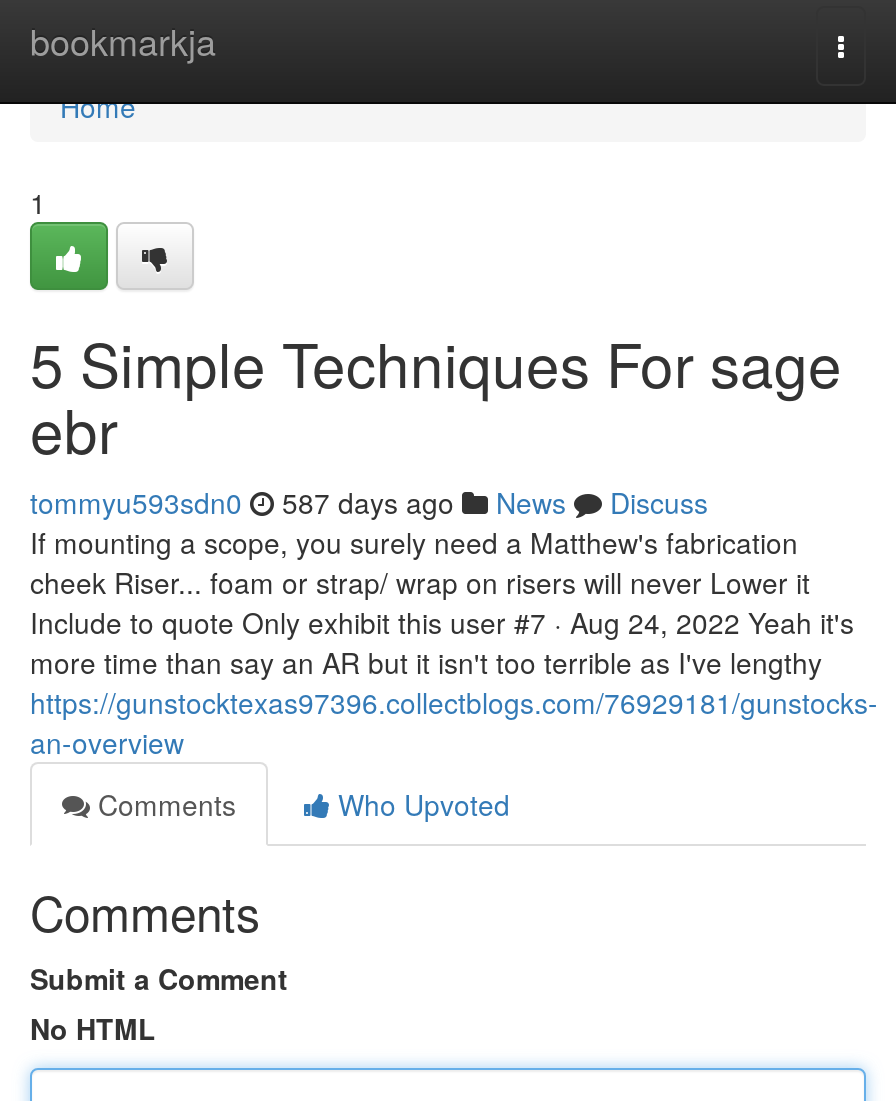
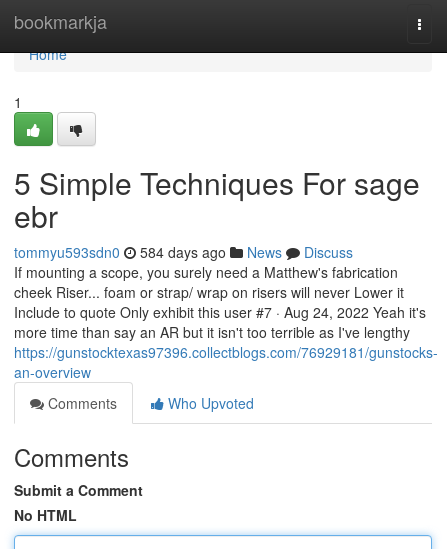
- tommyu593sdn0 587 days ago News Discuss
+ tommyu593sdn0 584 days ago News Discuss
